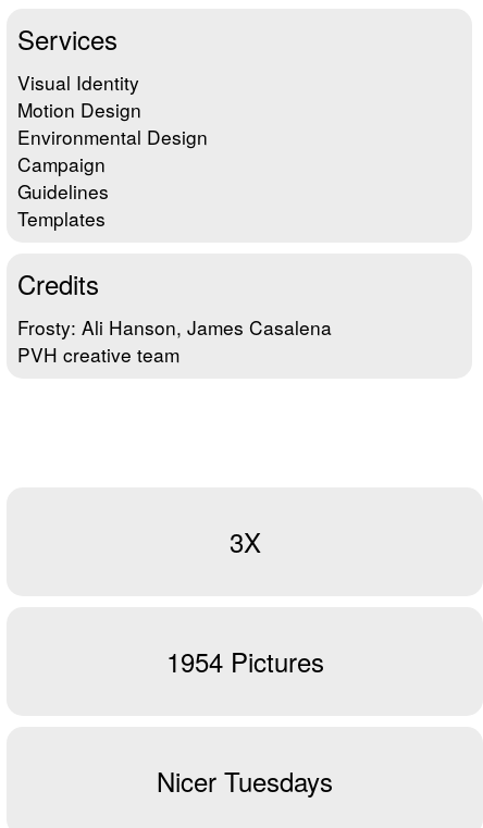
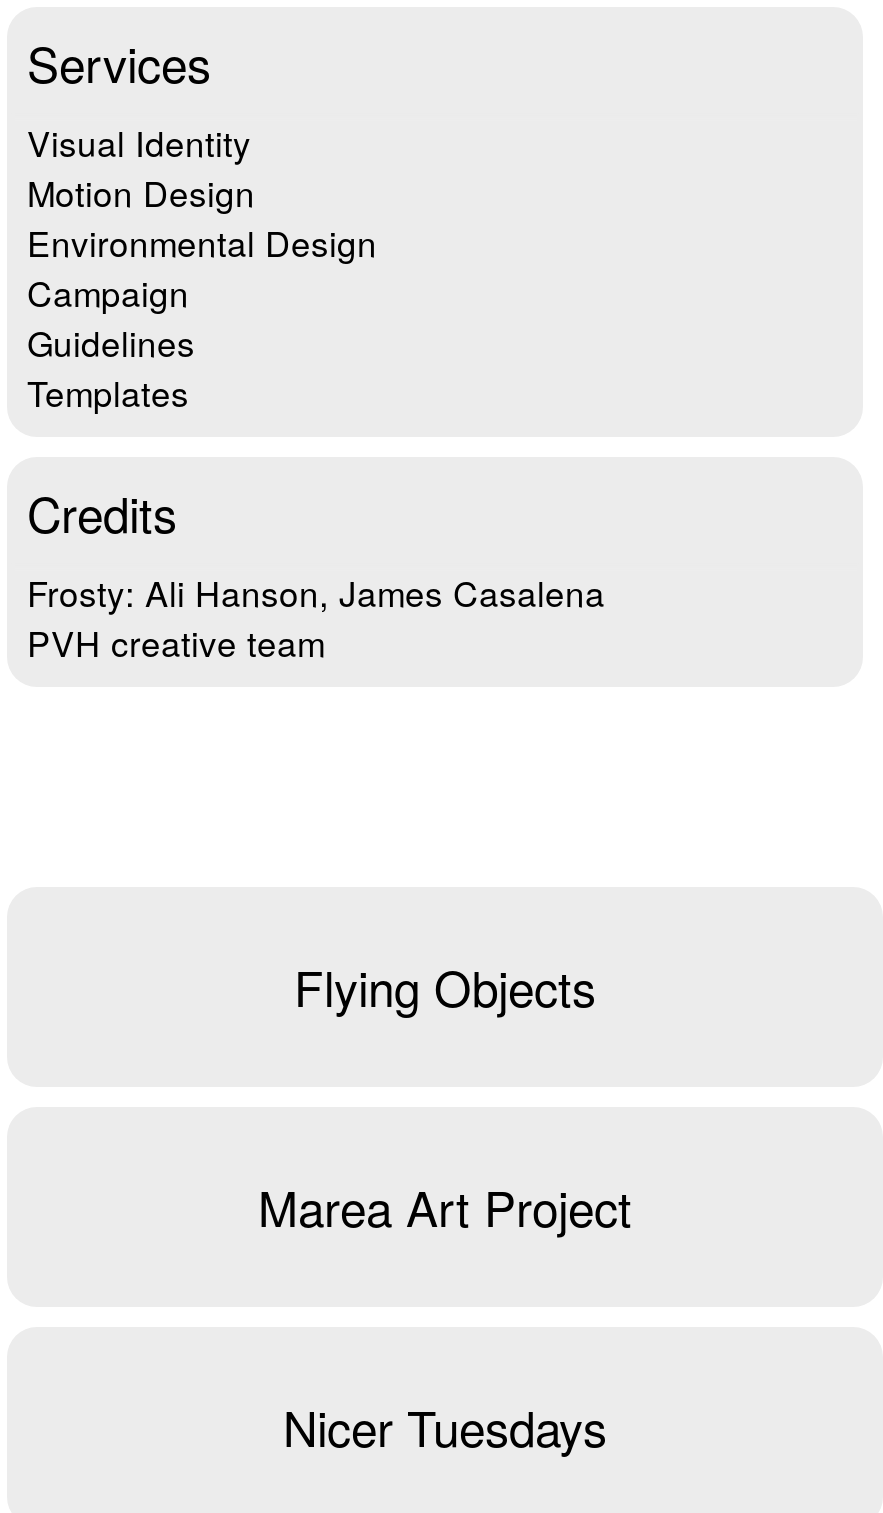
- 3X
+ Flying Objects

- 1954 Pictures
+ Marea Art Project
